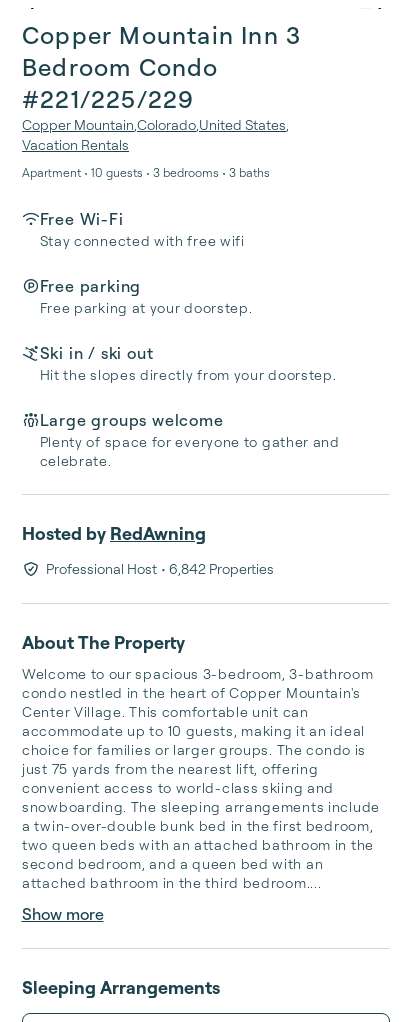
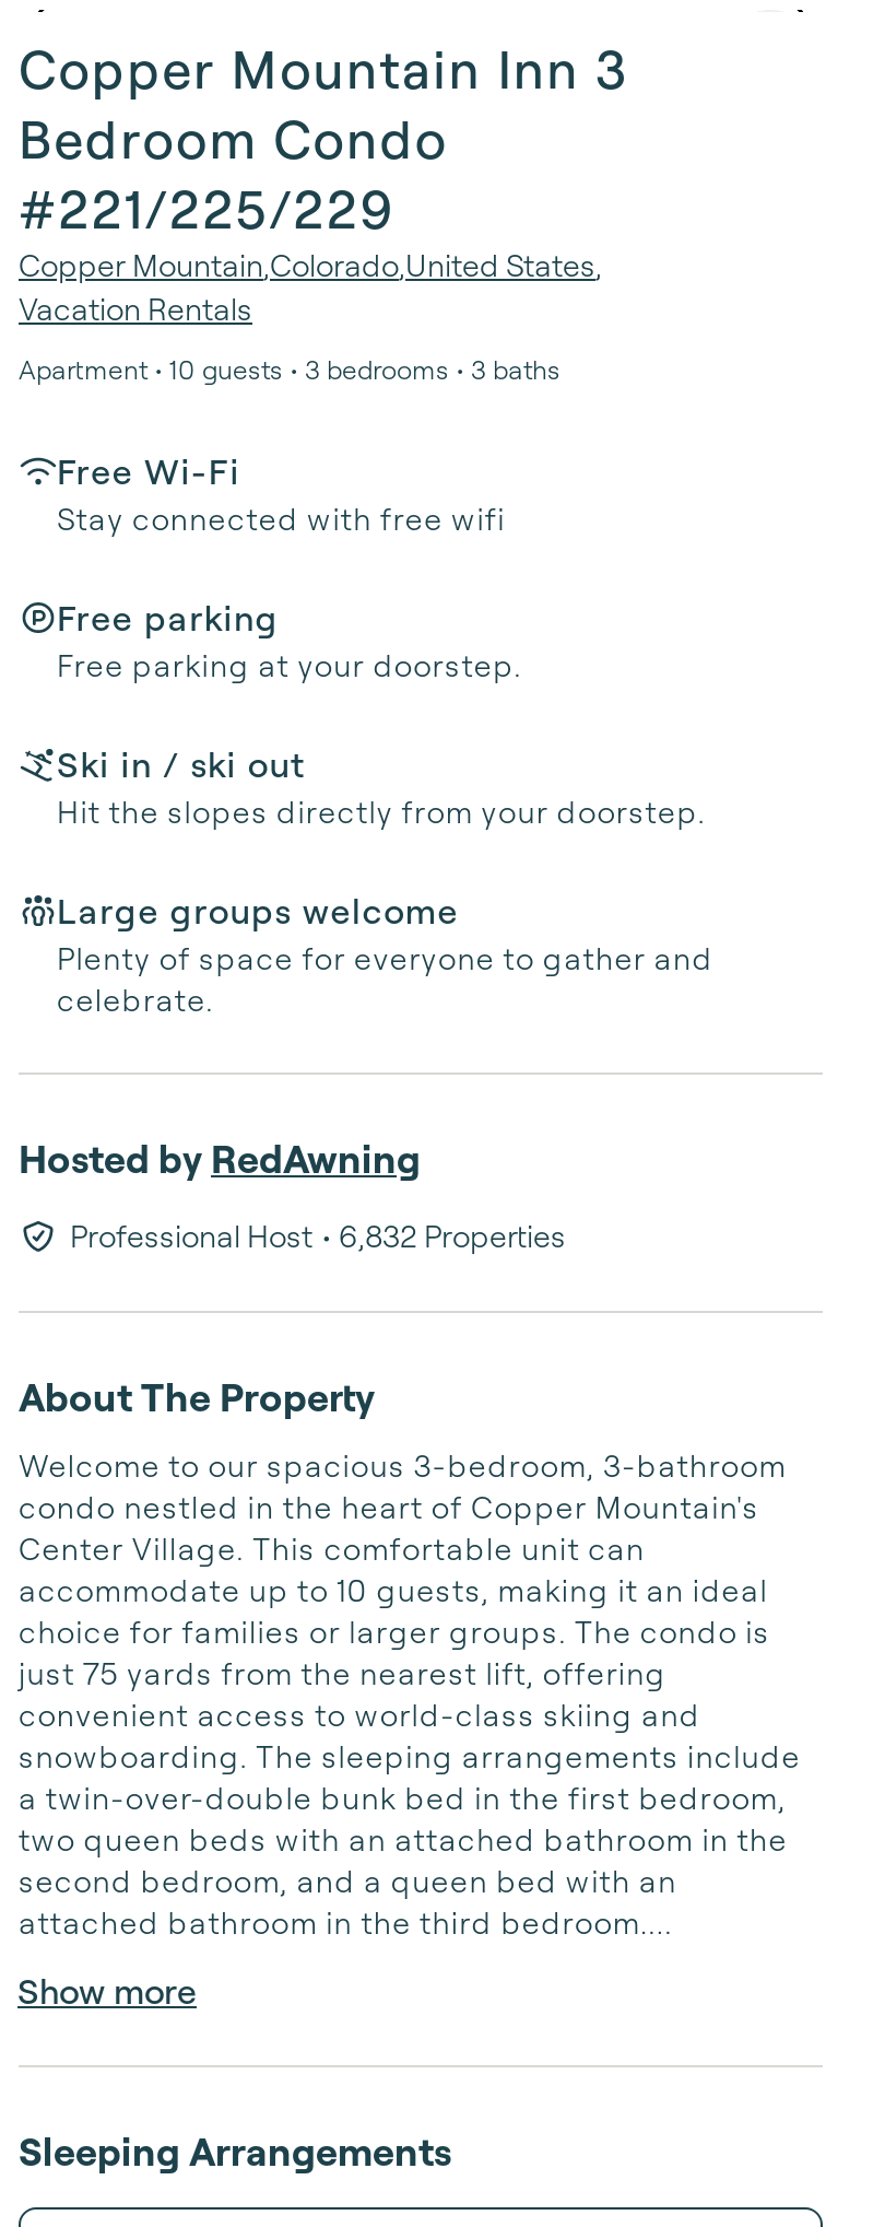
- Professional Host • 6,842 Properties
+ Professional Host • 6,832 Properties
